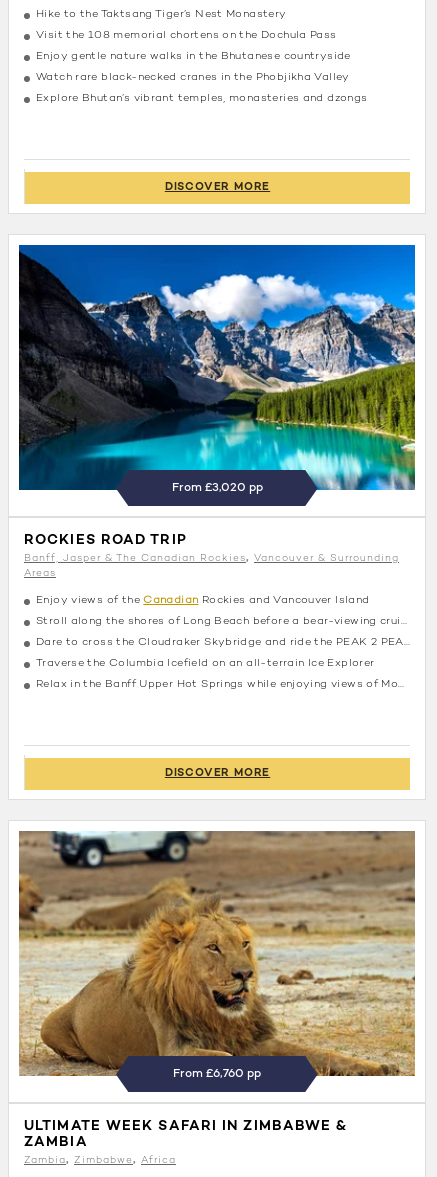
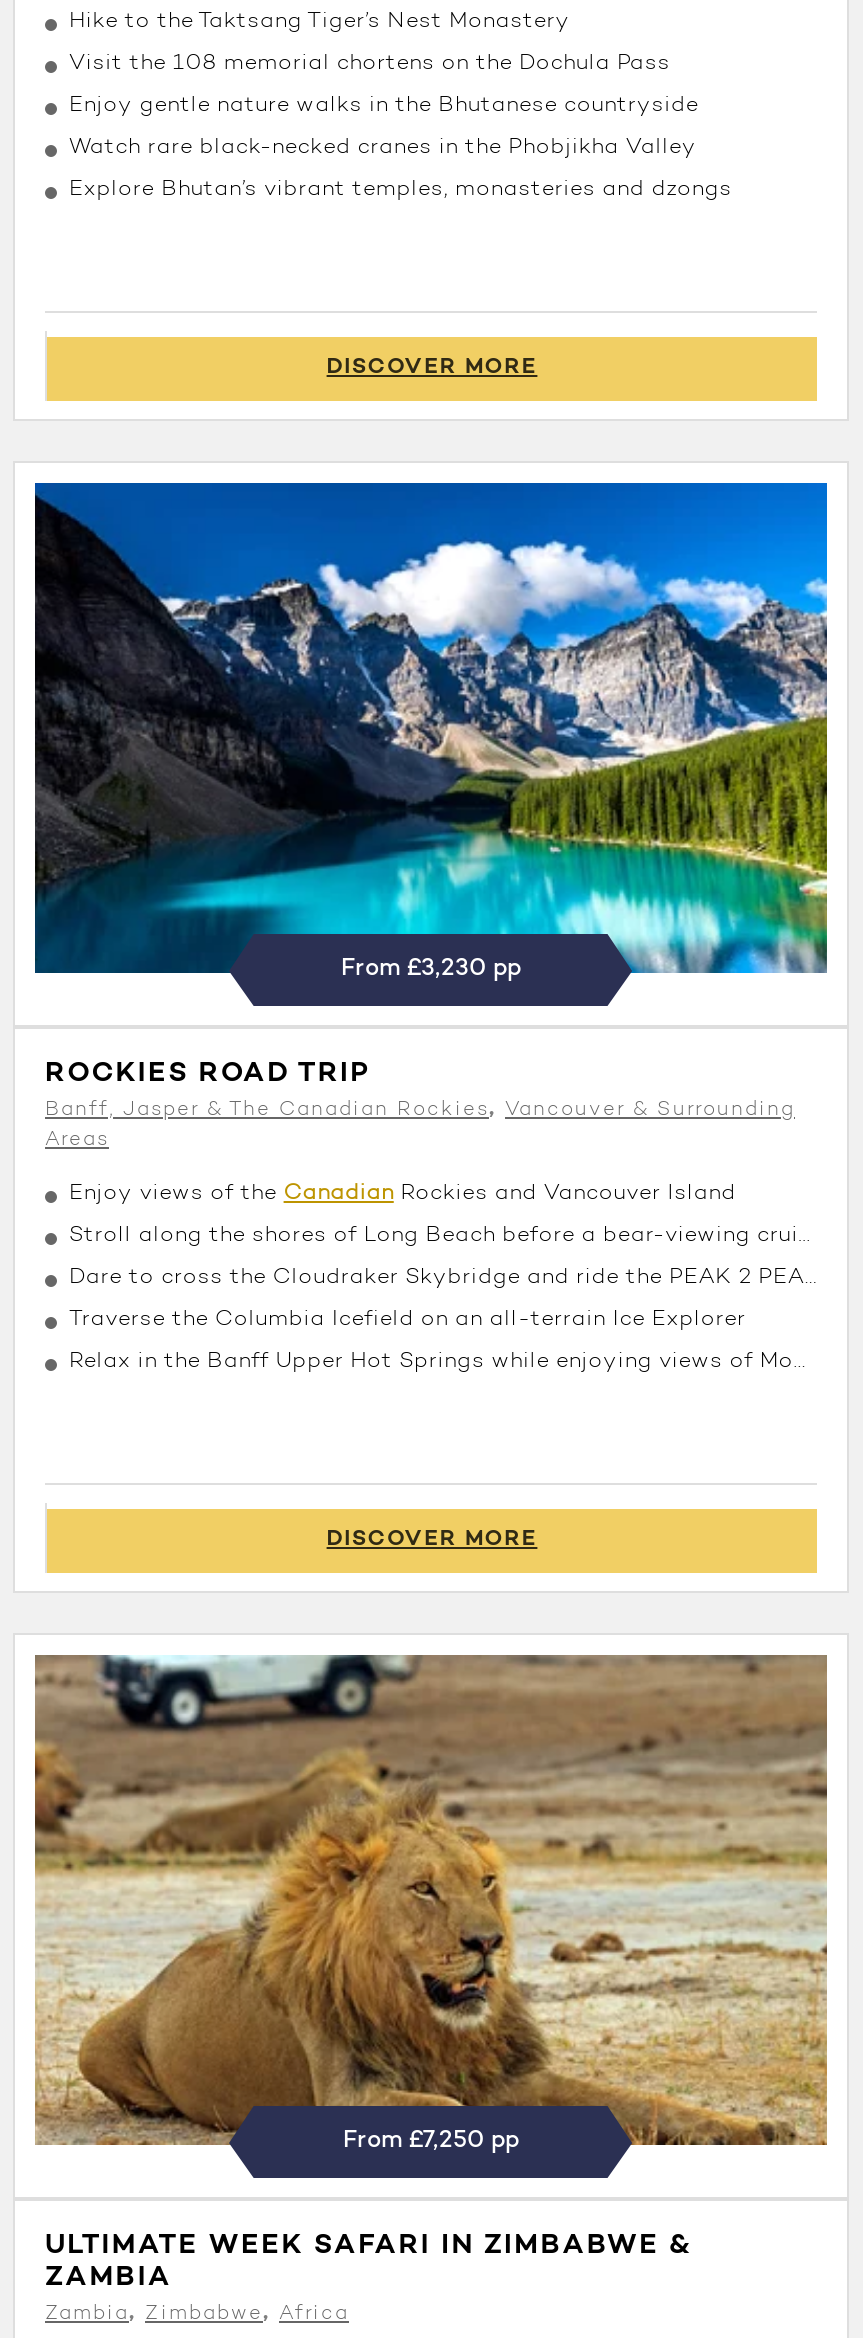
- From £3,020 pp
+ From £3,230 pp

- From £6,760 pp
+ From £7,250 pp
